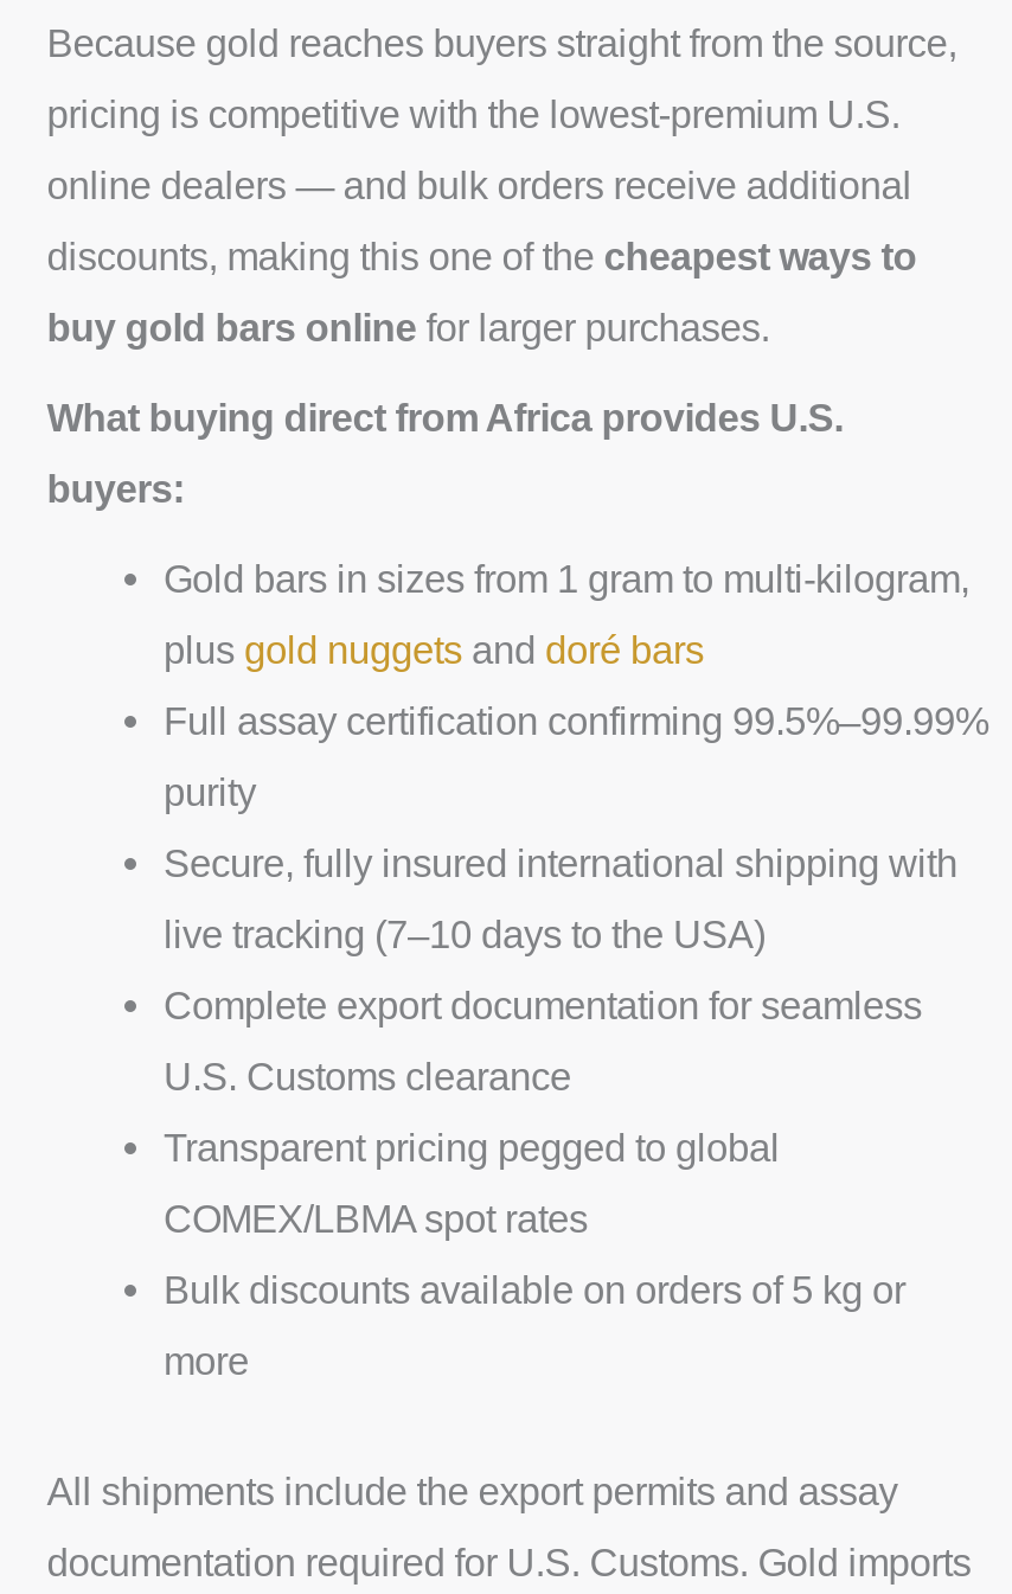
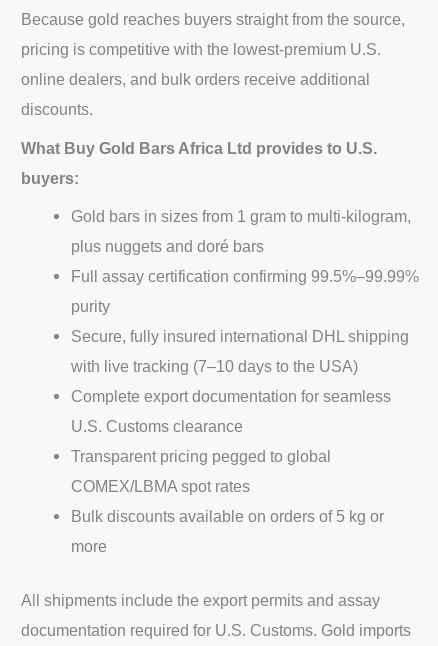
- online dealers — and bulk orders receive additional
- discounts, making this one of the cheapest ways to
- buy gold bars online for larger purchases.
- What buying direct from Africa provides U.S.
+ online dealers, and bulk orders receive additional
+ discounts.
+ What Buy Gold Bars Africa Ltd provides to U.S.

- plus gold nuggets and doré bars
+ plus nuggets and doré bars

- Secure, fully insured international shipping with
+ Secure, fully insured international DHL shipping

- live tracking (7–10 days to the USA)
+ with live tracking (7–10 days to the USA)
